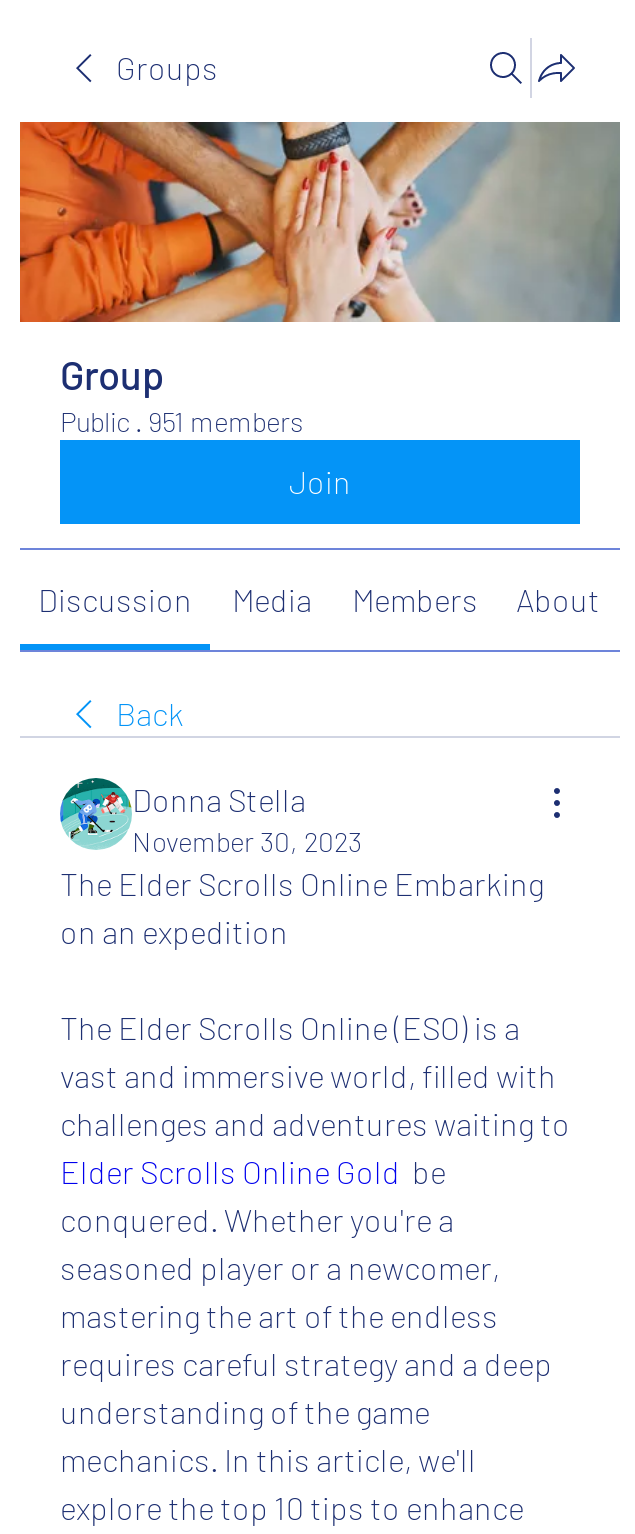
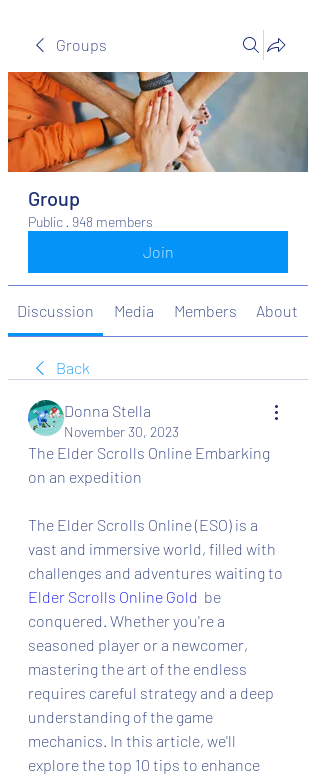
- Public 951 members
+ Public 948 members
